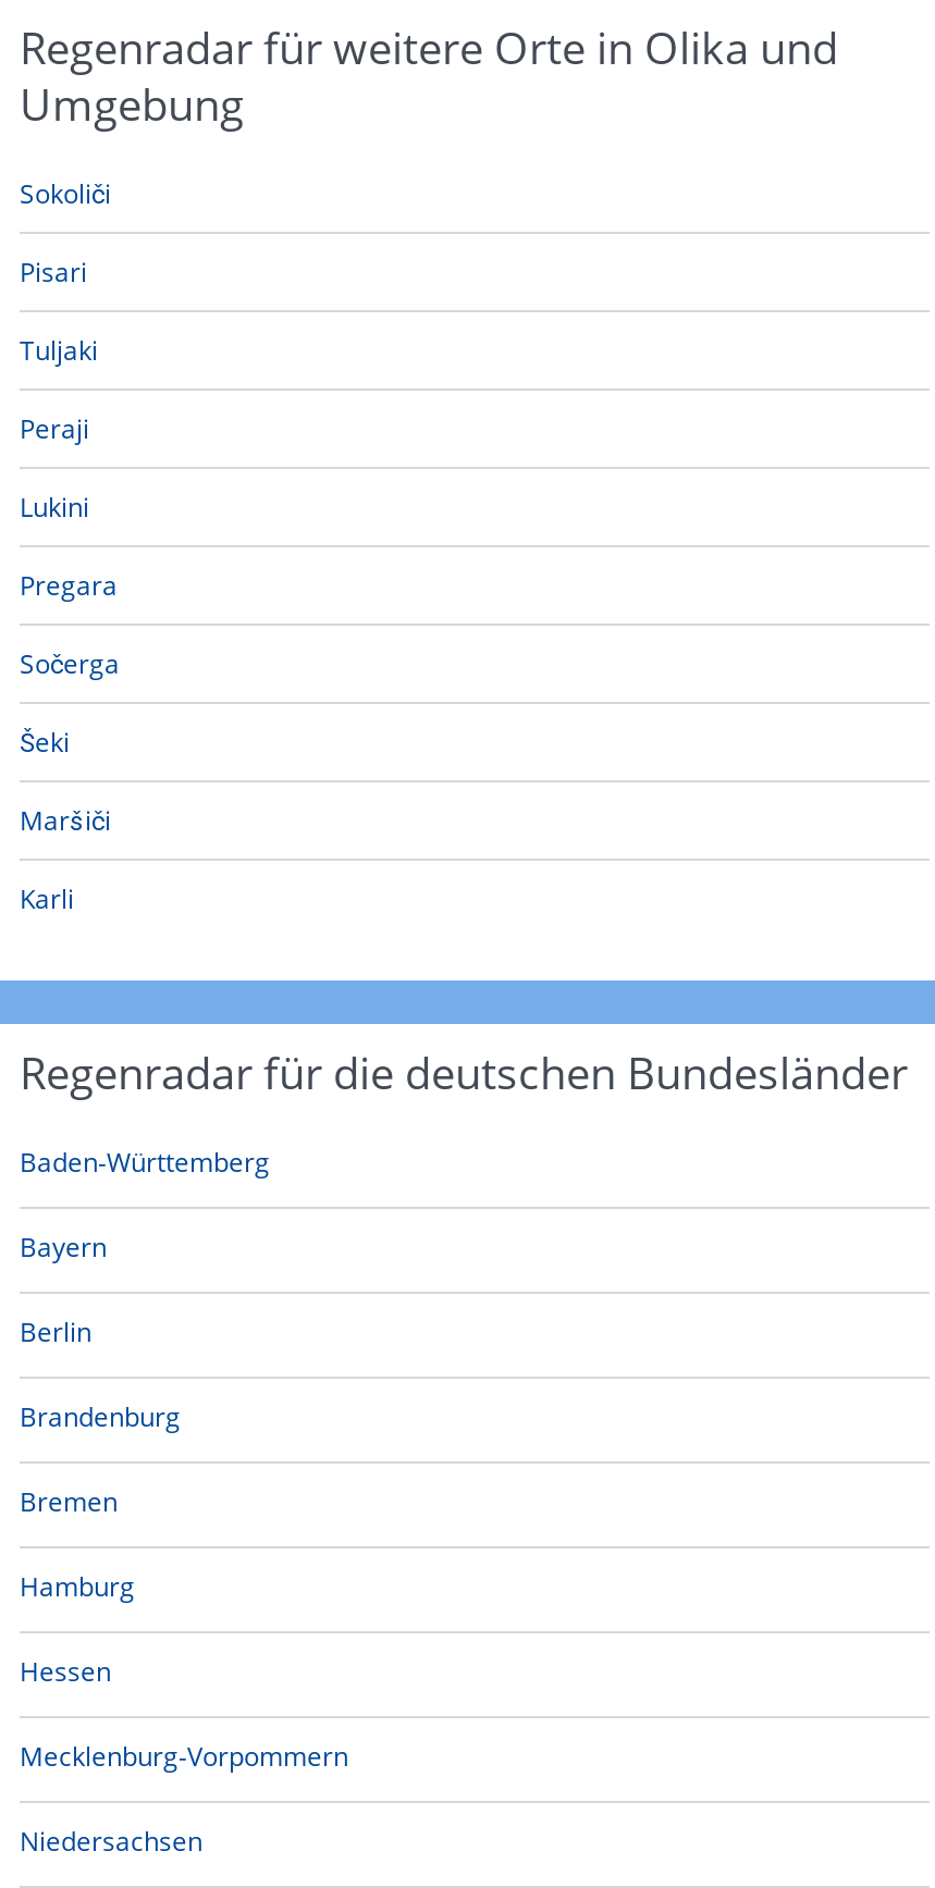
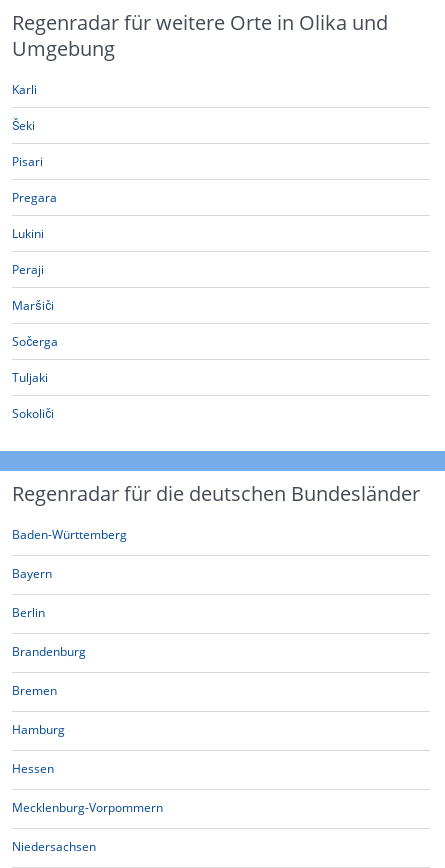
moved down: Šeki | Pisari | Pregara | ... | Tuljaki | Sokoliči

moved up: Karli
